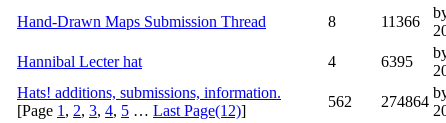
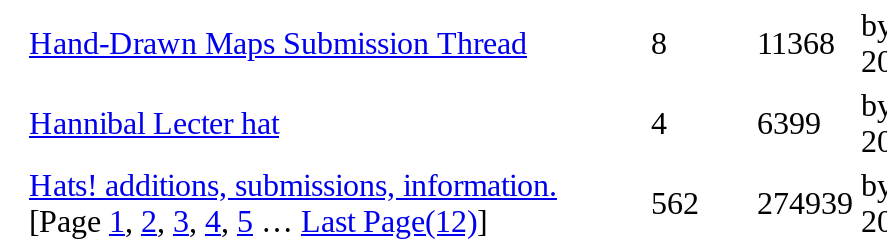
- 11366
+ 11368

- 6395
+ 6399

- 562 274864
+ 562 274939
